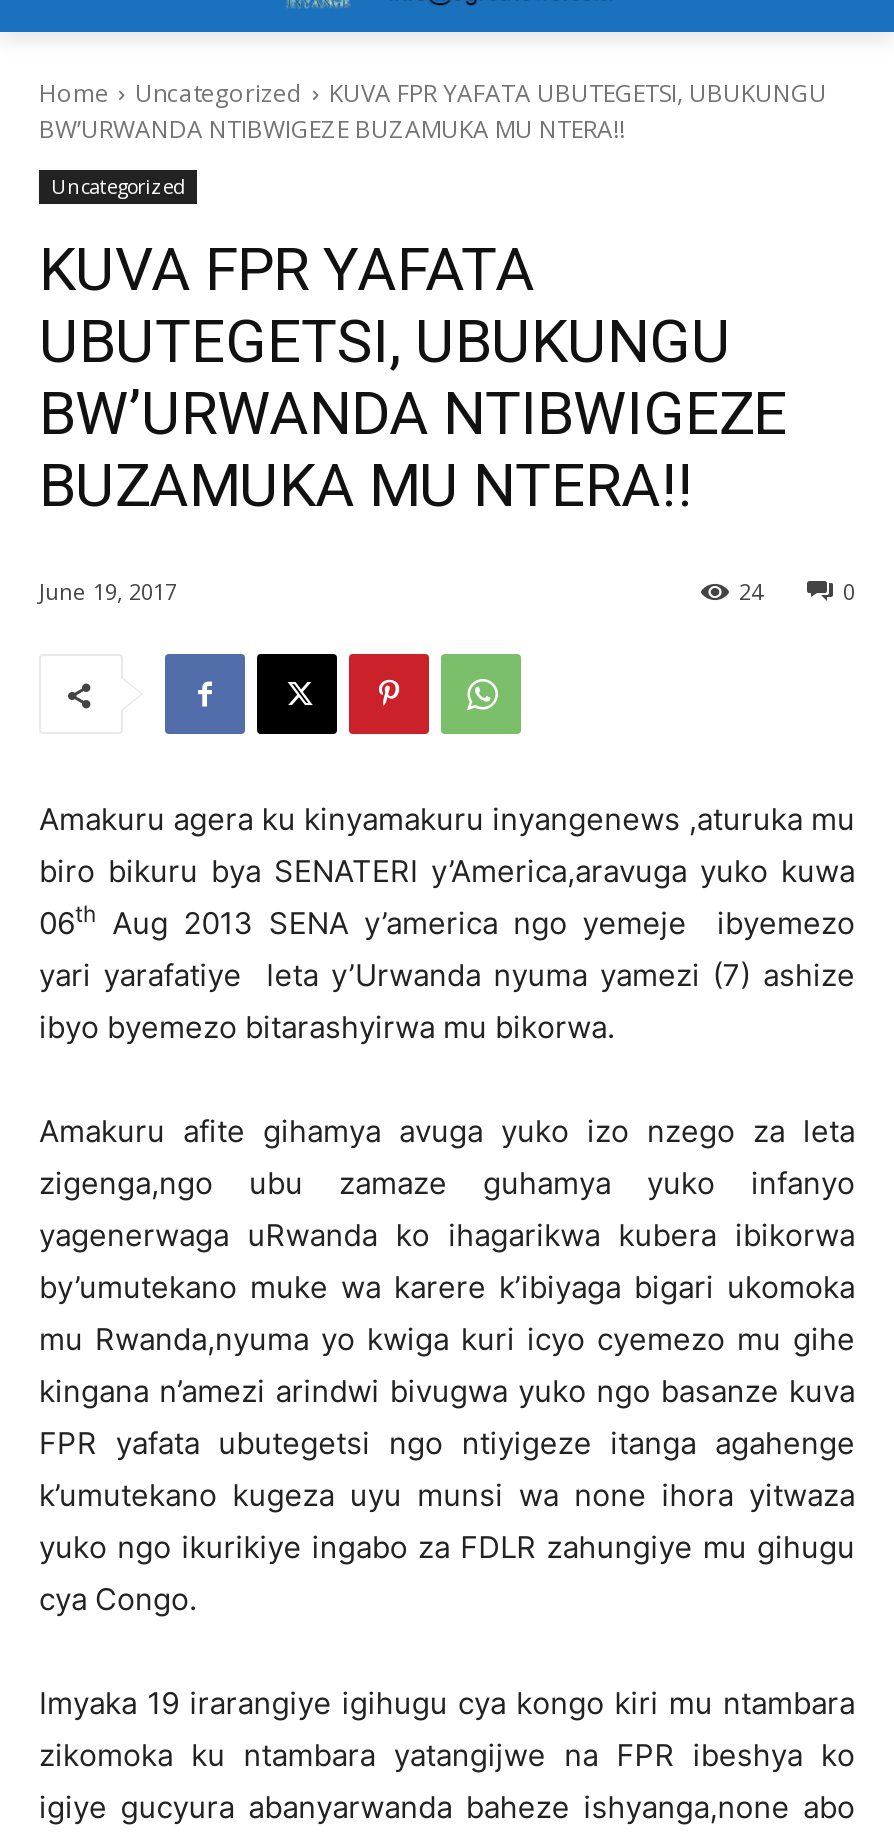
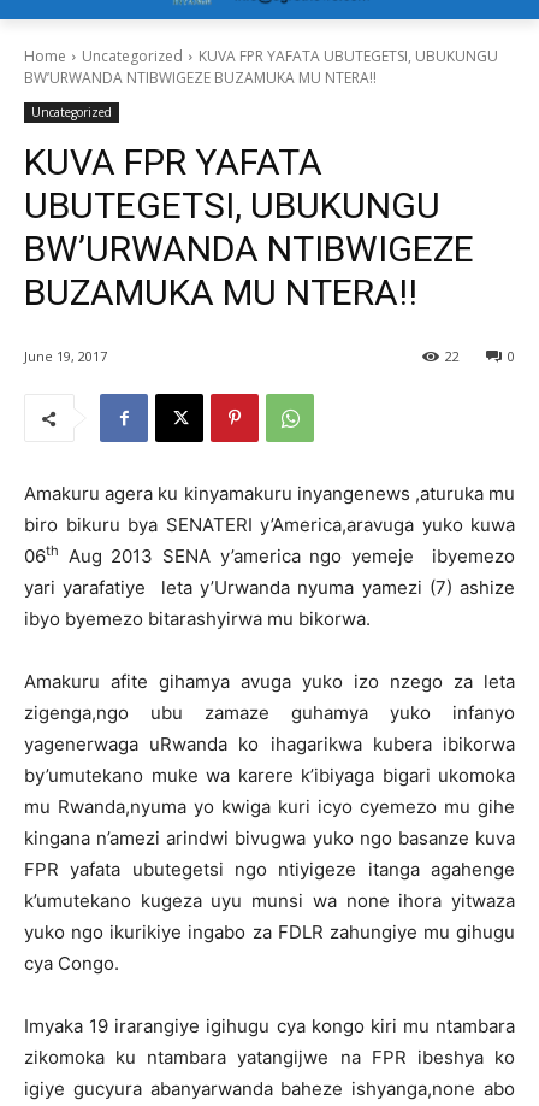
- 24
+ 22
